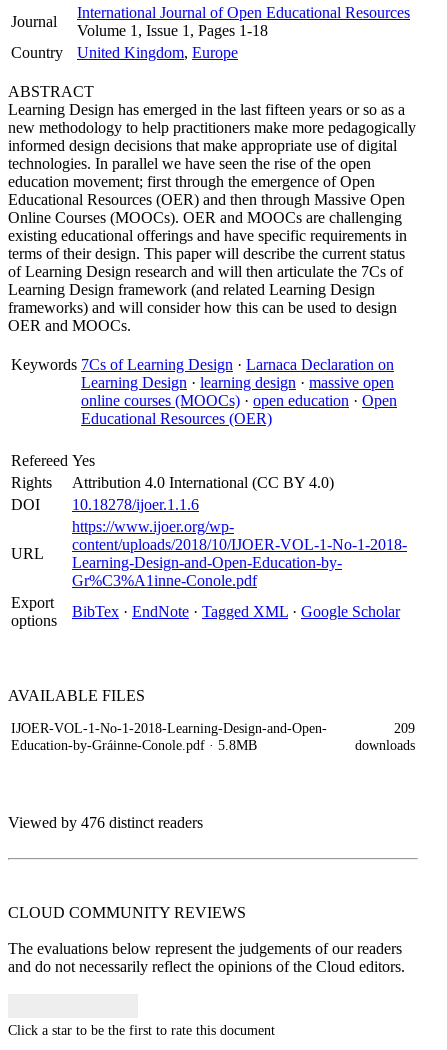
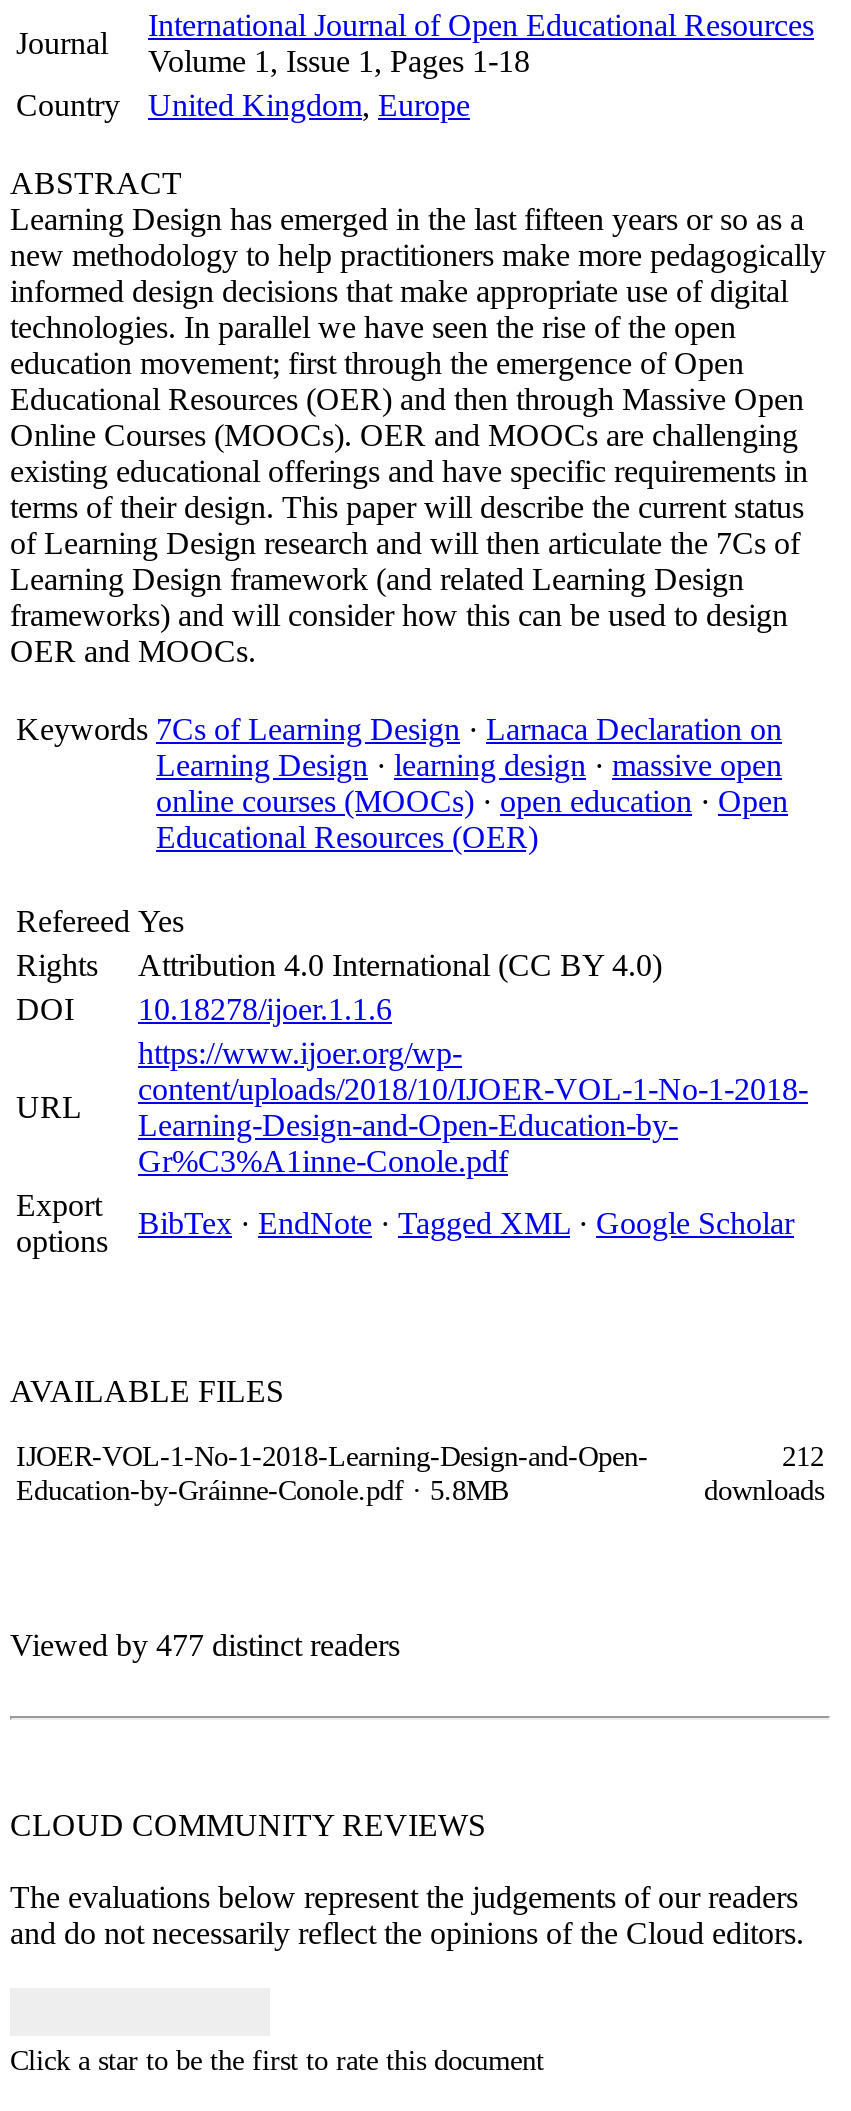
- 209
+ 212

- Viewed by 476 distinct readers
+ Viewed by 477 distinct readers
